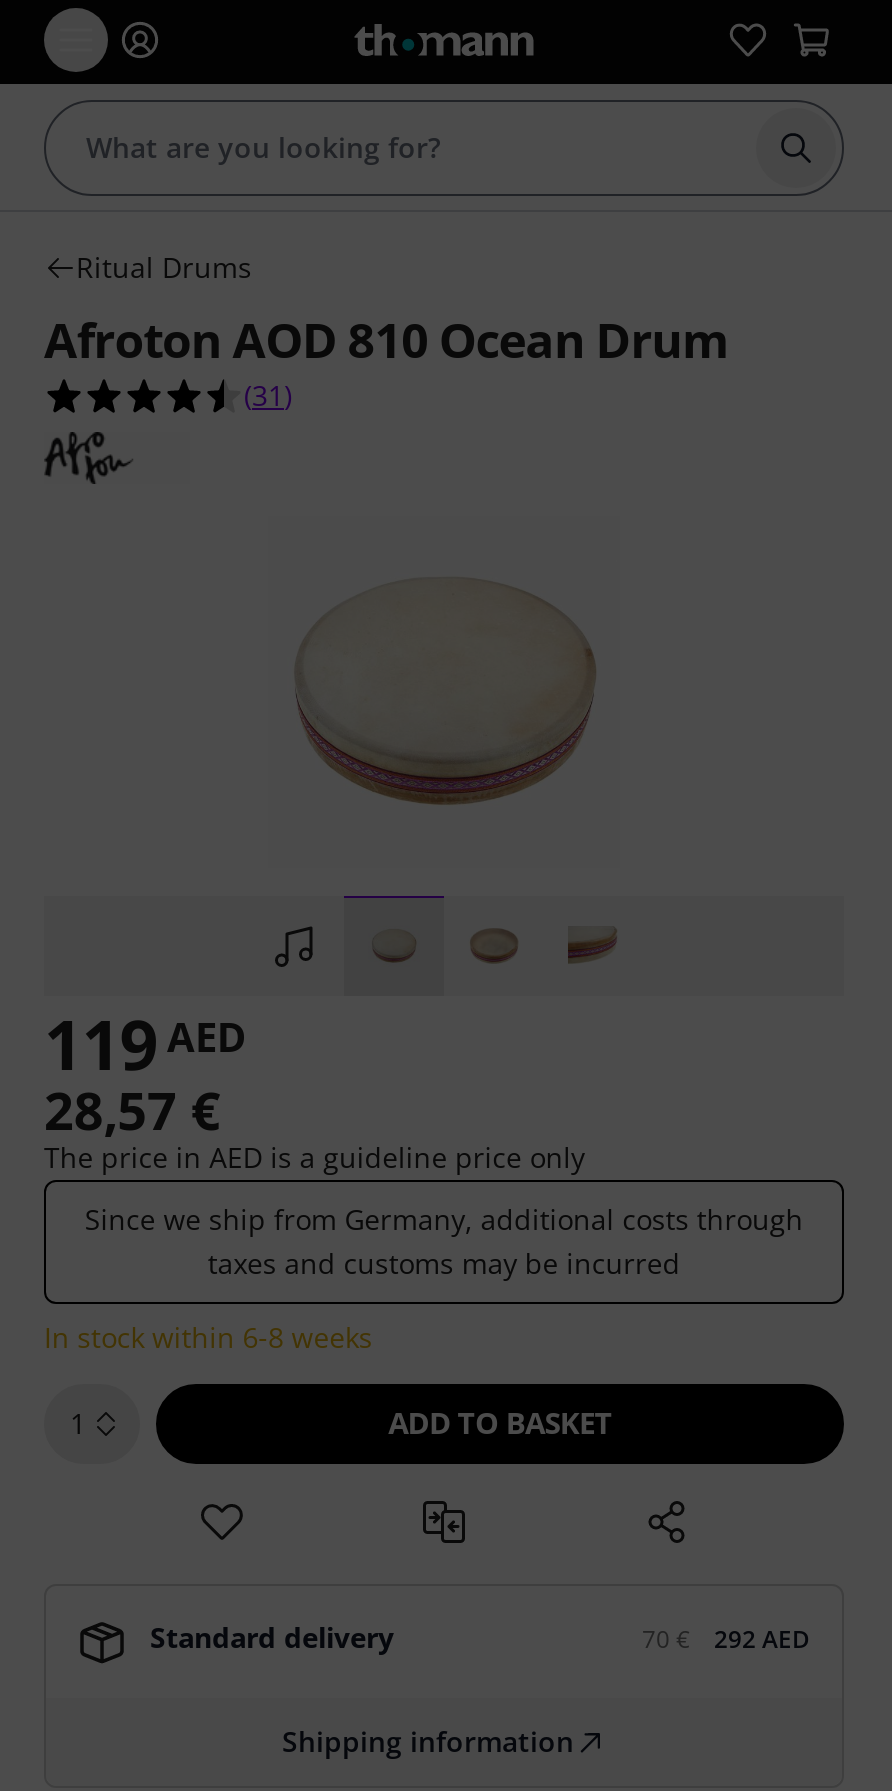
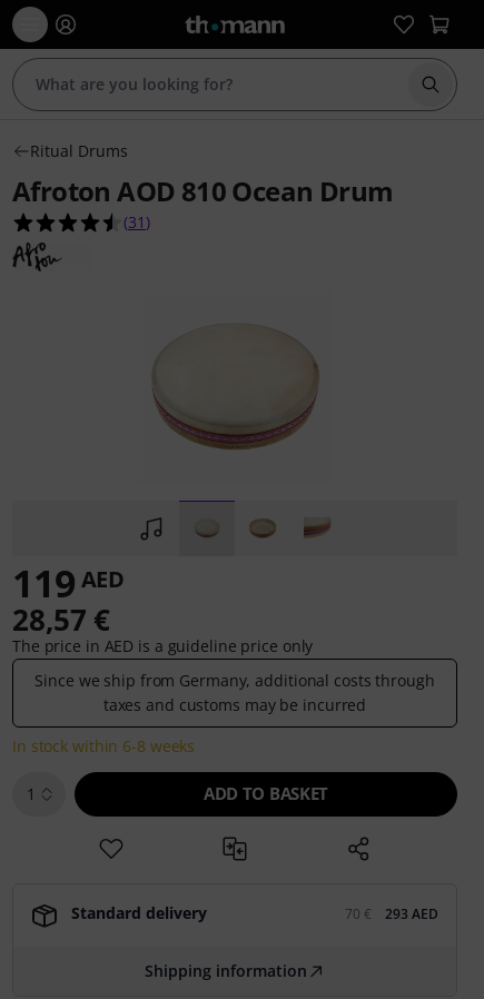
- 292 AED
+ 293 AED
